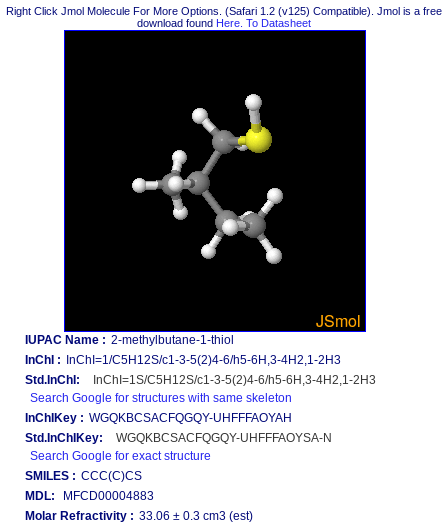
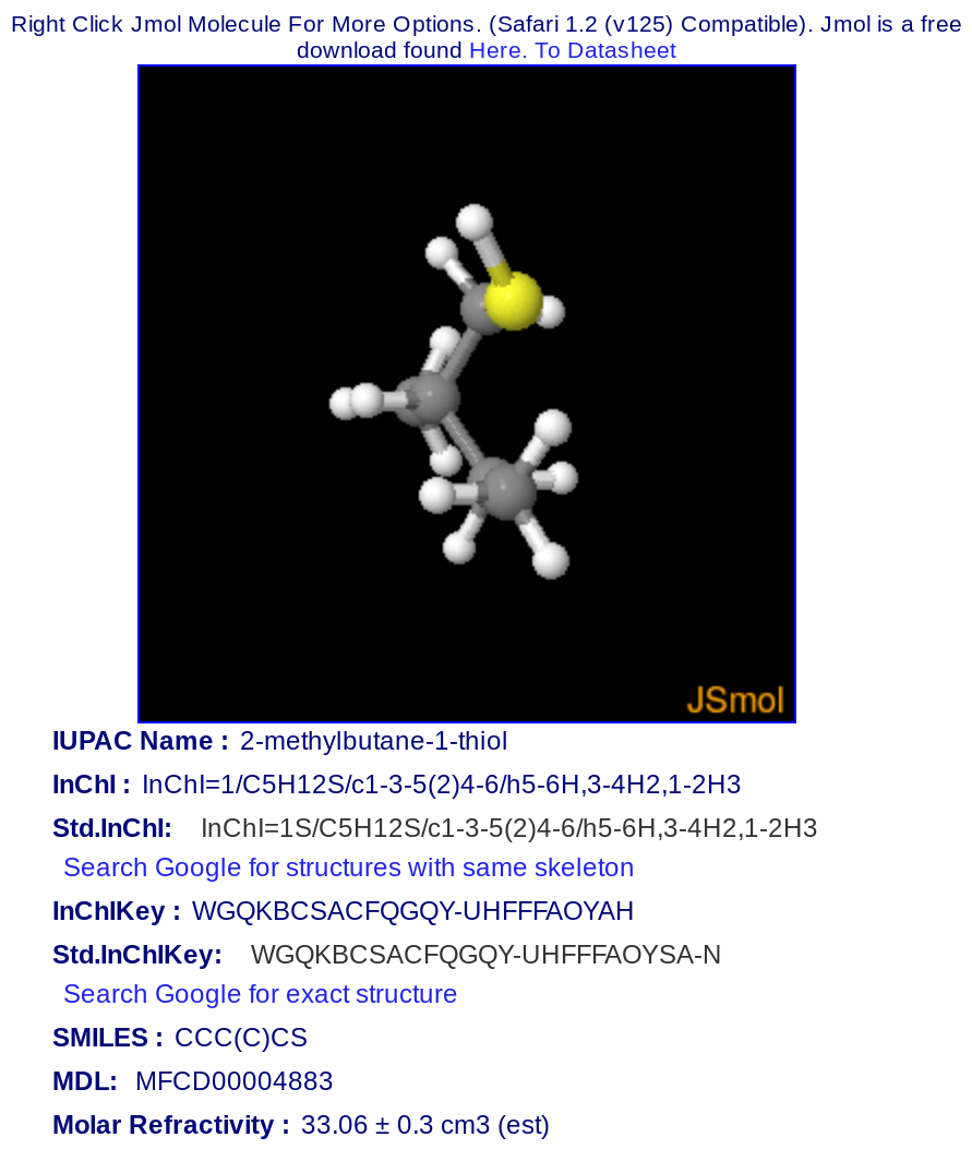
- [image]
+ [image]
